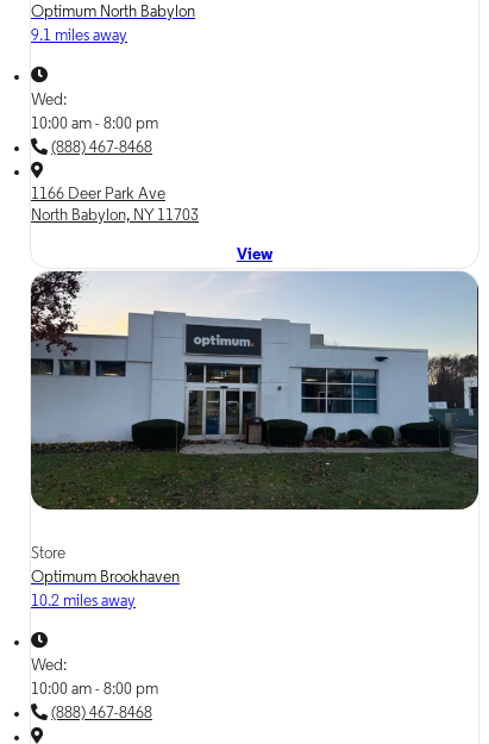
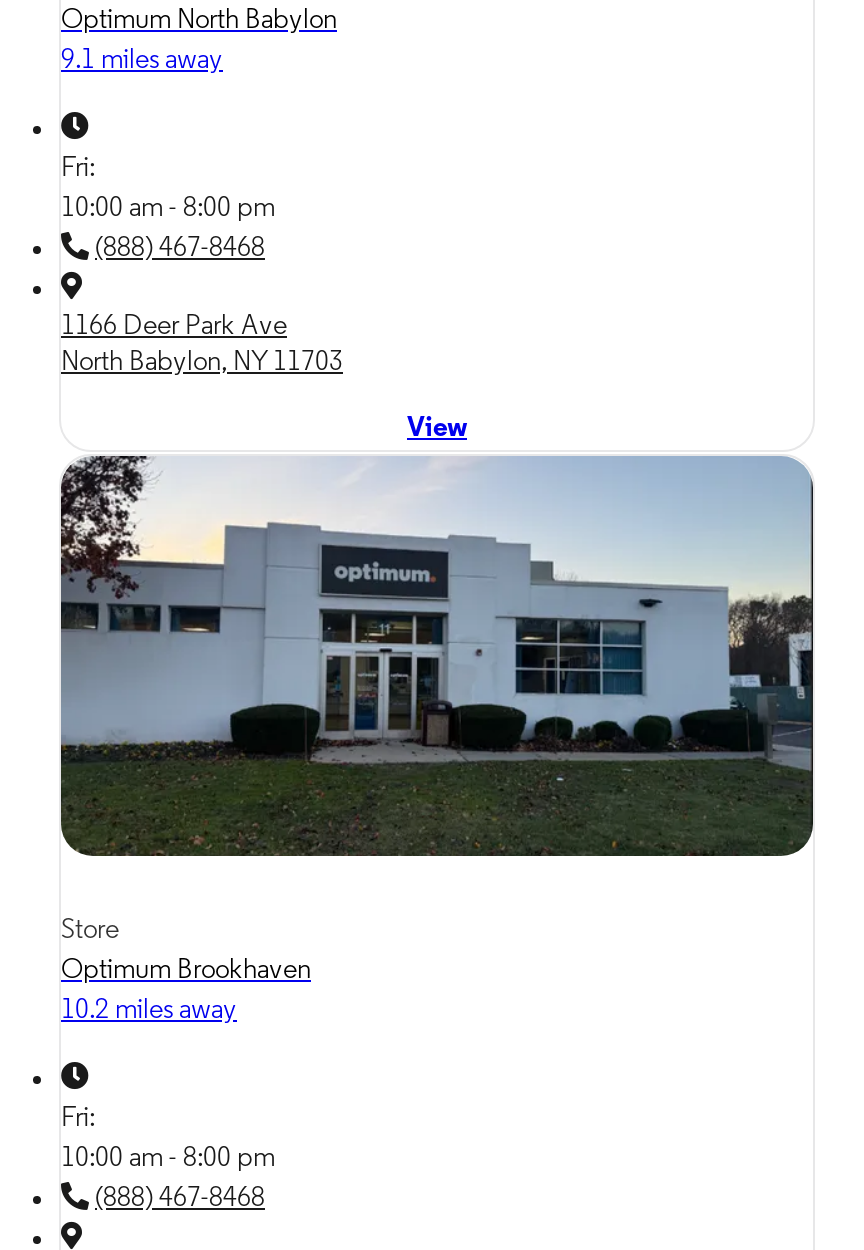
- Wed:
+ Fri:

- Wed:
+ Fri:
